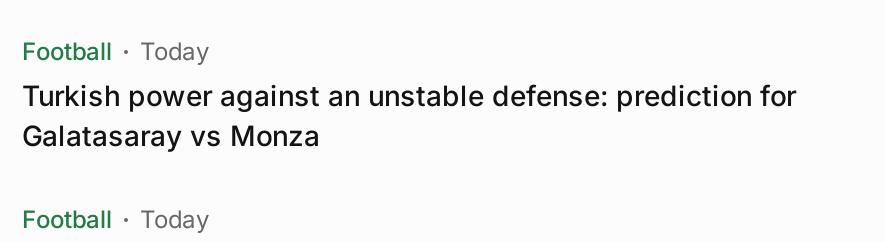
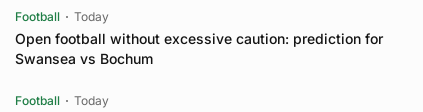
- Turkish power against an unstable defense: prediction for
- Galatasaray vs Monza
+ Open football without excessive caution: prediction for
+ Swansea vs Bochum
